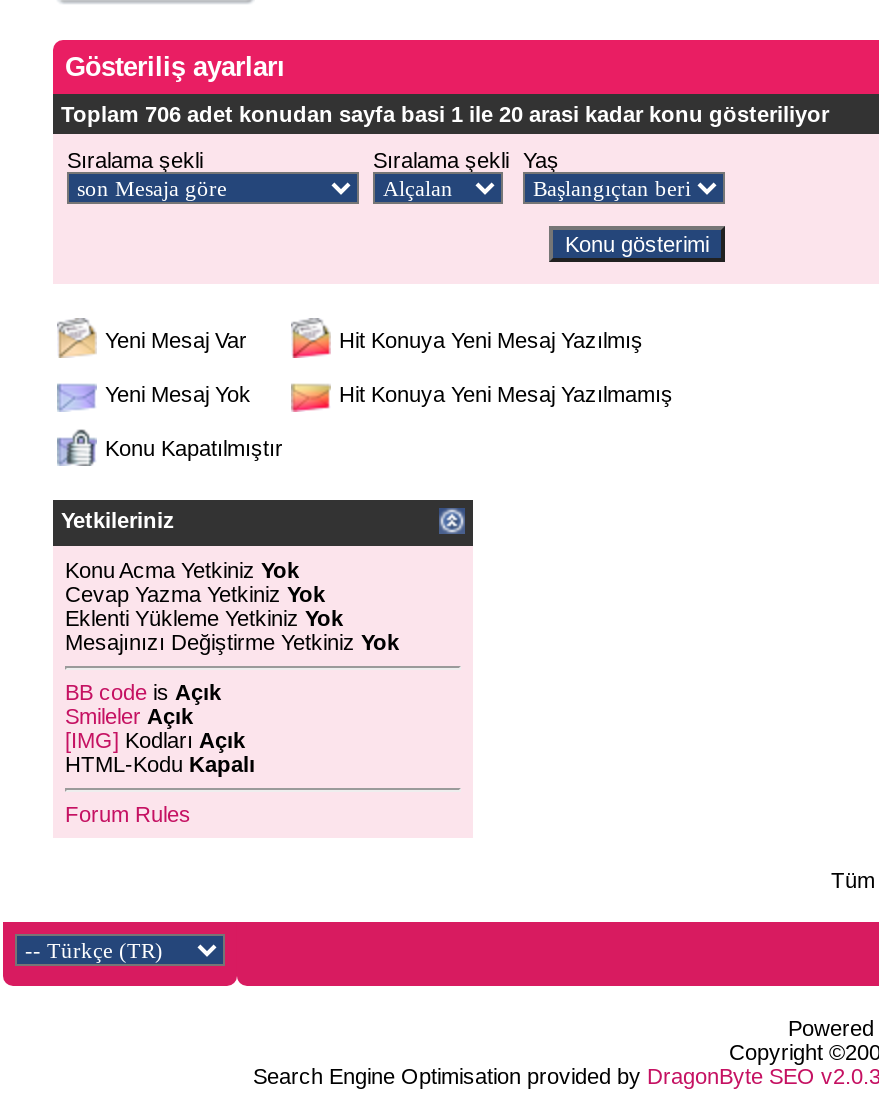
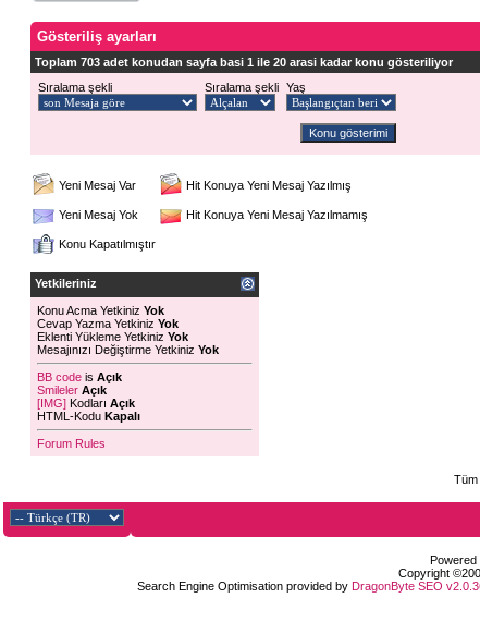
- Toplam 706 adet konudan sayfa basi 1 ile 20 arasi kadar konu gösteriliyor
+ Toplam 703 adet konudan sayfa basi 1 ile 20 arasi kadar konu gösteriliyor
